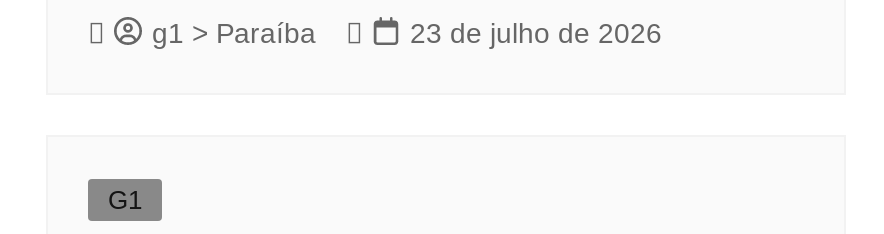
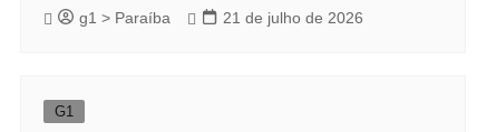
- 23 de julho de 2026
+ 21 de julho de 2026
